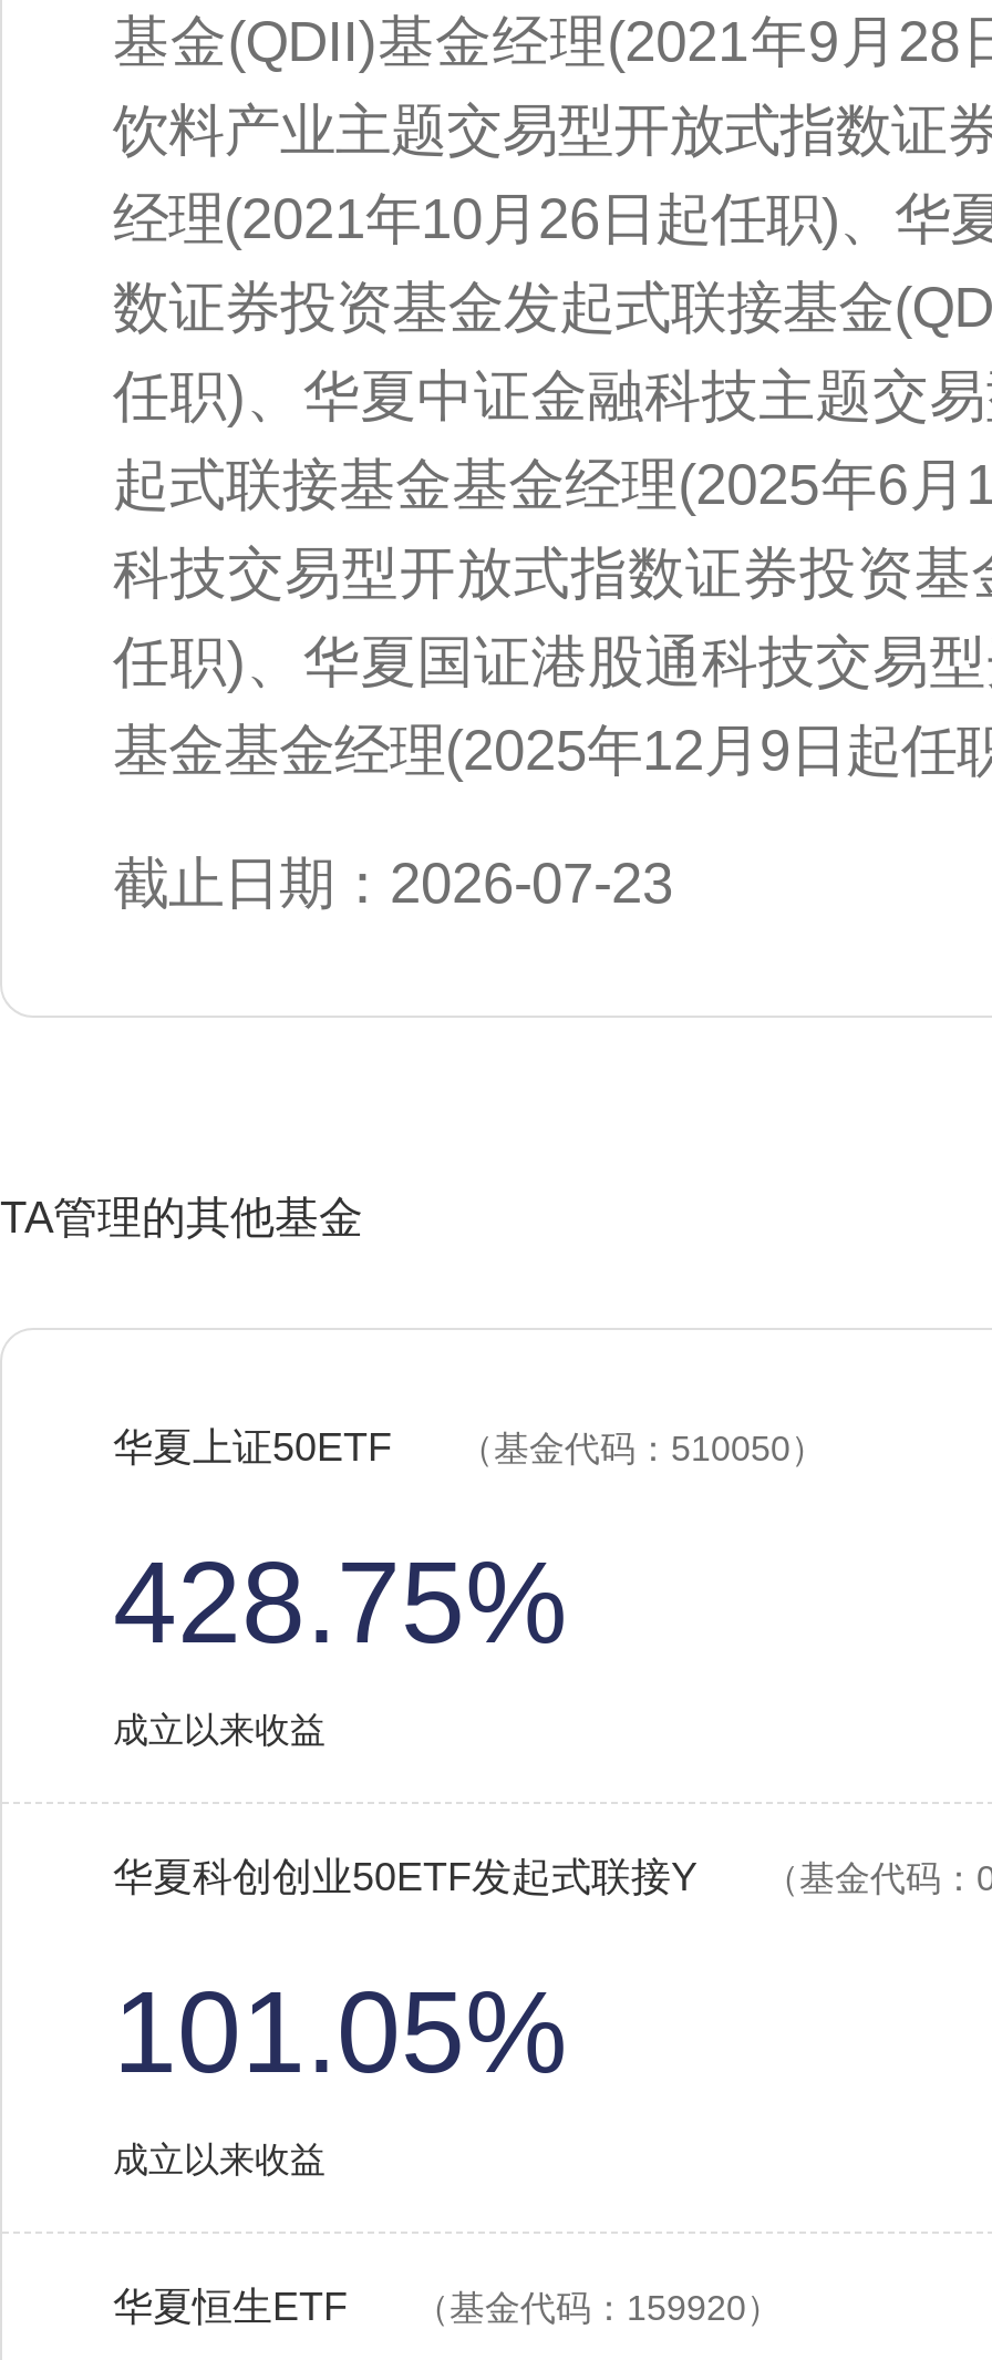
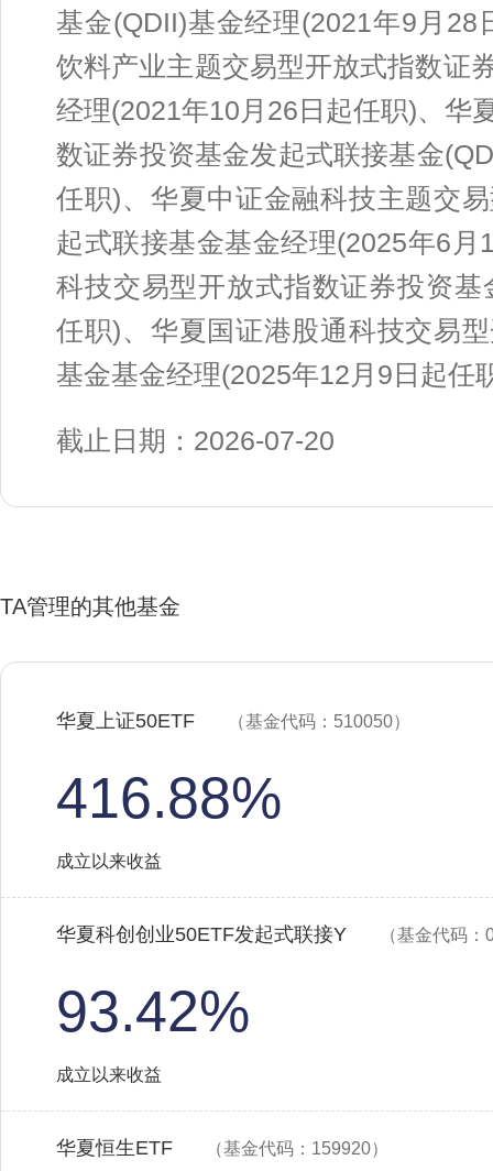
- 截止日期：2026-07-23
+ 截止日期：2026-07-20

- 428.75%
+ 416.88%

- 101.05%
+ 93.42%
